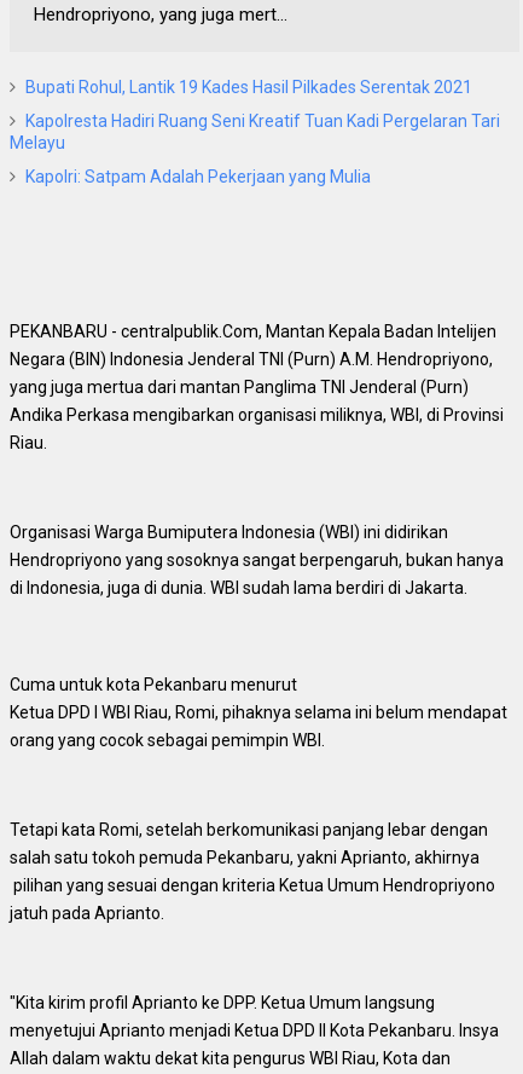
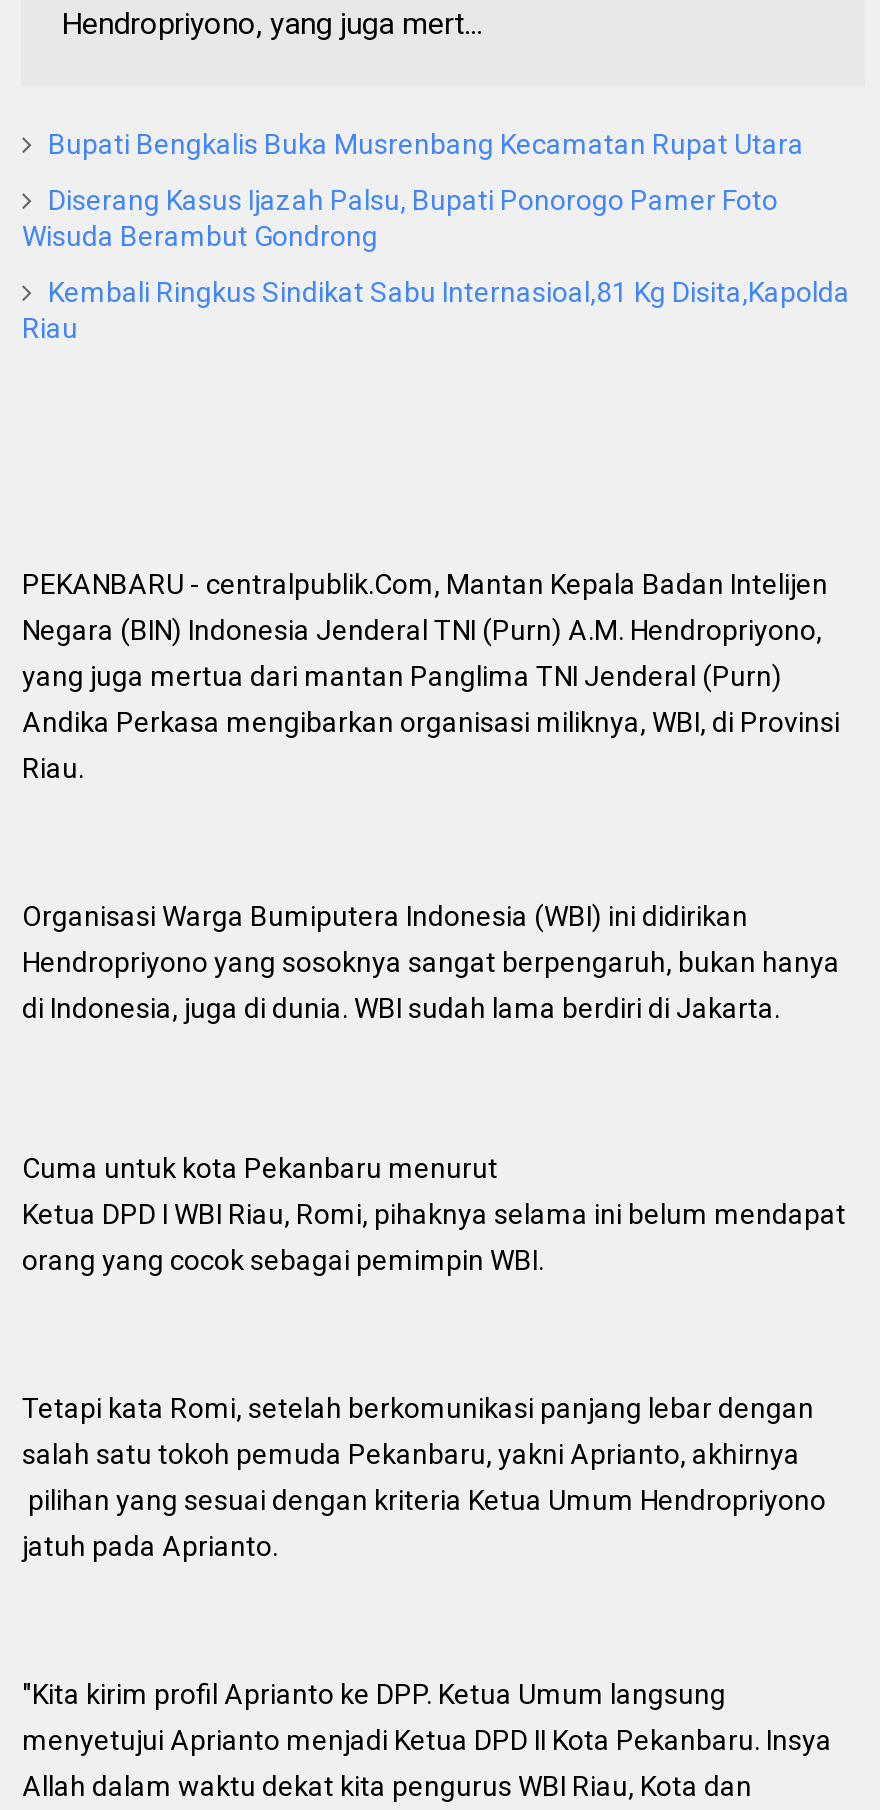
- Bupati Rohul, Lantik 19 Kades Hasil Pilkades Serentak 2021
+ Bupati Bengkalis Buka Musrenbang Kecamatan Rupat Utara

- Kapolresta Hadiri Ruang Seni Kreatif Tuan Kadi Pergelaran Tari
- Melayu
+ Diserang Kasus Ijazah Palsu, Bupati Ponorogo Pamer Foto
+ Wisuda Berambut Gondrong

- Kapolri: Satpam Adalah Pekerjaan yang Mulia
+ Kembali Ringkus Sindikat Sabu Internasioal,81 Kg Disita,Kapolda
+ Riau
